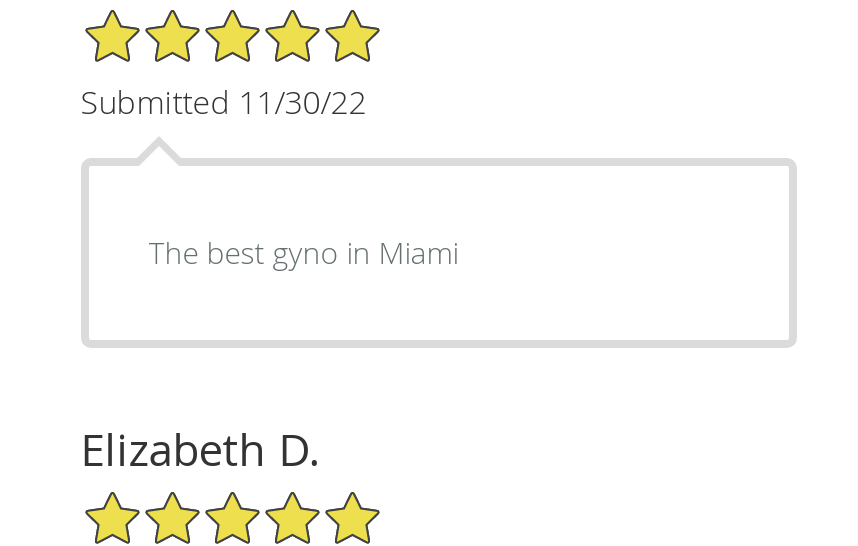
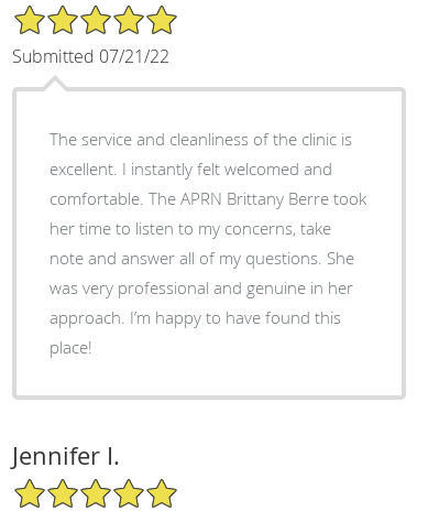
- Submitted 11/30/22
+ Submitted 07/21/22

- The best gyno in Miami
+ The service and cleanliness of the clinic is
+ excellent. I instantly felt welcomed and
+ comfortable. The APRN Brittany Berre took
+ her time to listen to my concerns, take
+ note and answer all of my questions. She
+ was very professional and genuine in her
+ approach. I’m happy to have found this
+ place!

- Elizabeth D.
+ Jennifer I.
